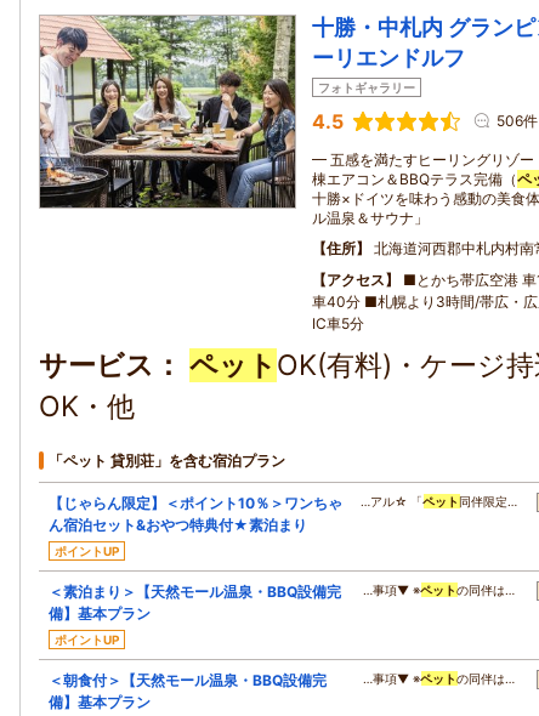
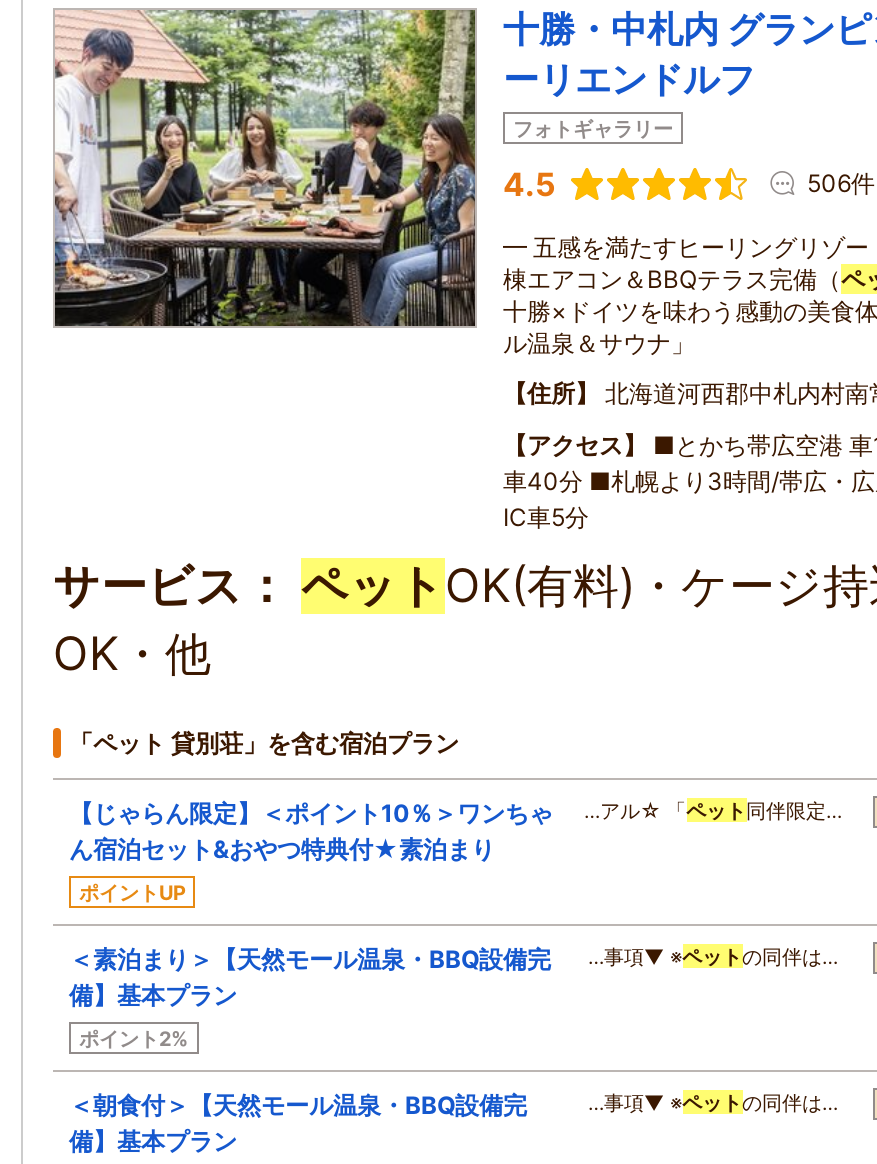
- ポイントUP
+ ポイント2%
